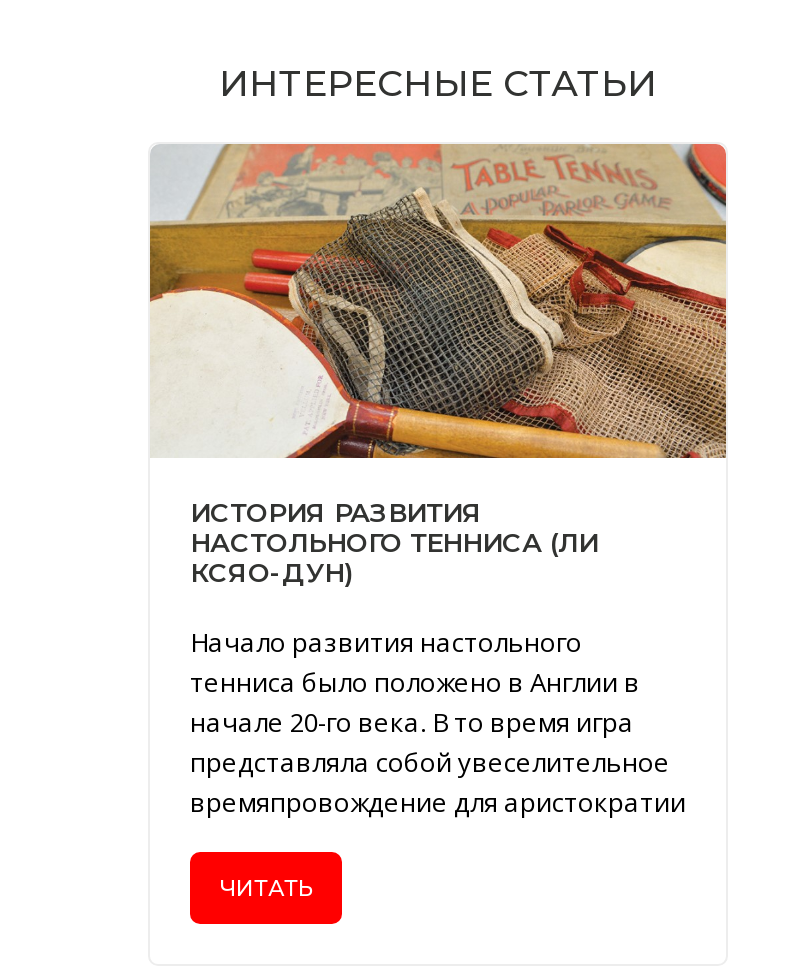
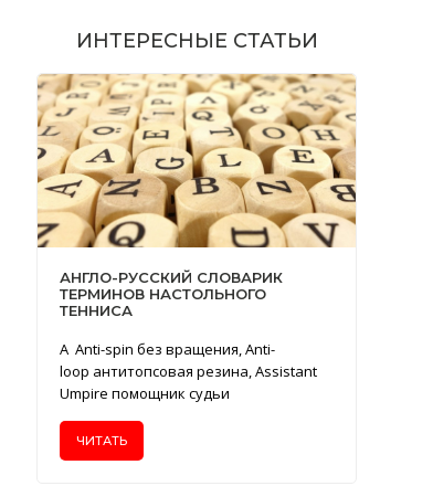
- [image]
- ИСТОРИЯ РАЗВИТИЯ
- НАСТОЛЬНОГО ТЕННИСА (ЛИ
- КСЯО-ДУН)
+ [image]
+ АНГЛО-РУССКИЙ СЛОВАРИК
+ ТЕРМИНОВ НАСТОЛЬНОГО
+ ТЕННИСА

- Начало развития настольного
- тенниса было положено в Англии в
- начале 20-го века. В то время игра
- представляла собой увеселительное
- времяпровождение для аристократии
+ A Anti-spin без вращения, Anti-
+ loop антитопсовая резина, Assistant
+ Umpire помощник судьи
